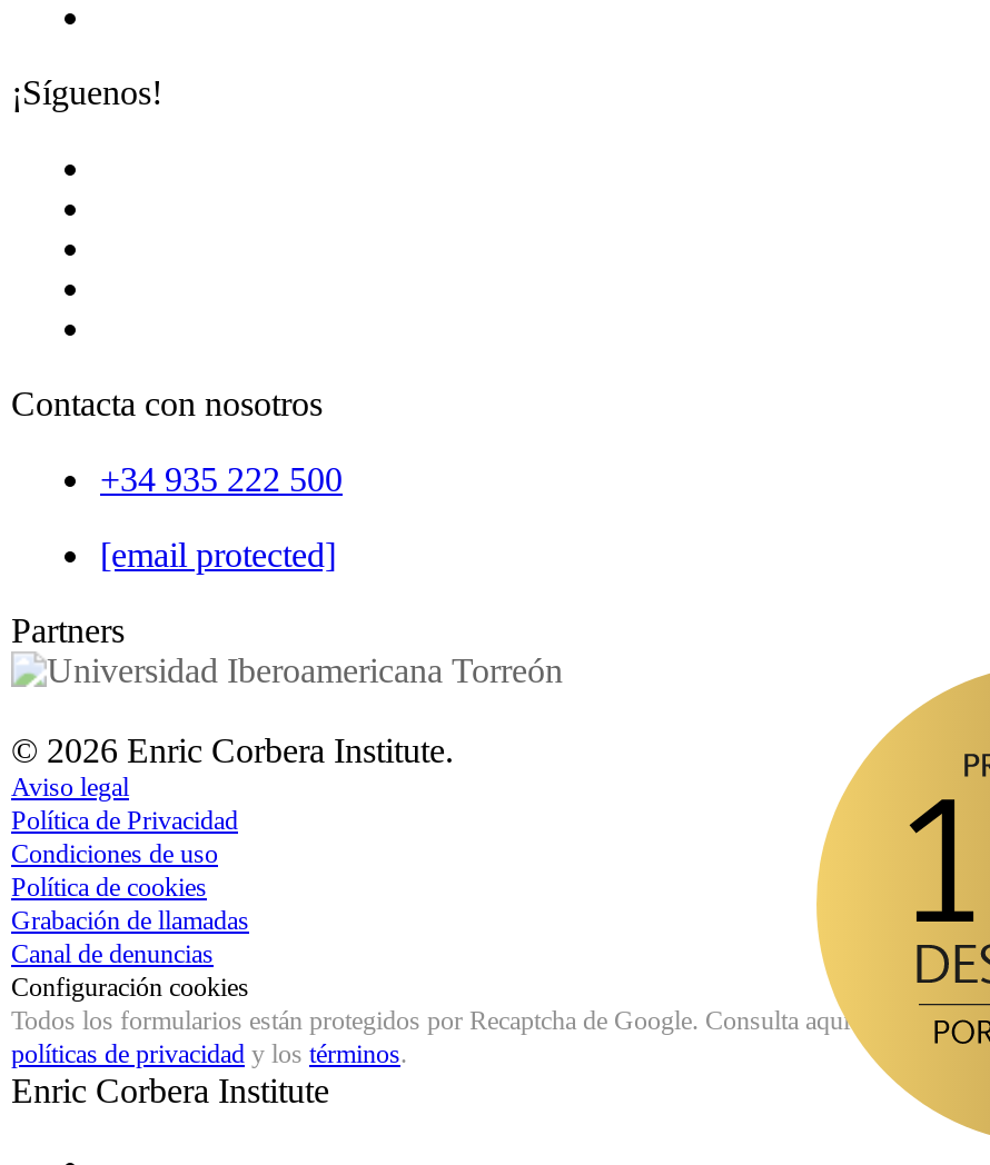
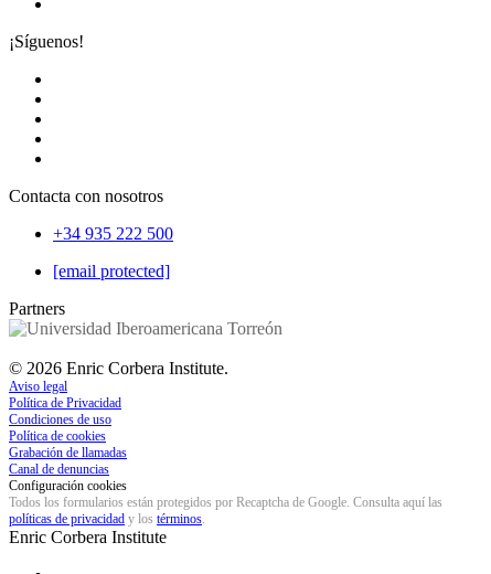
- [image]
